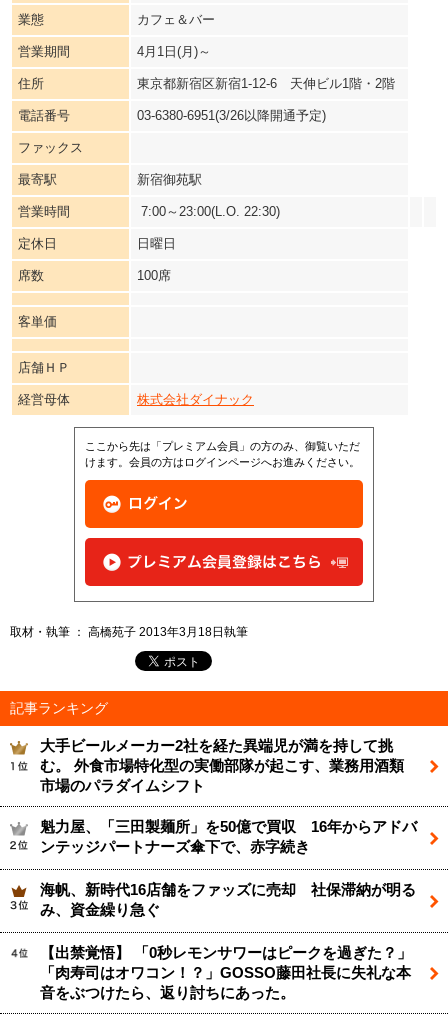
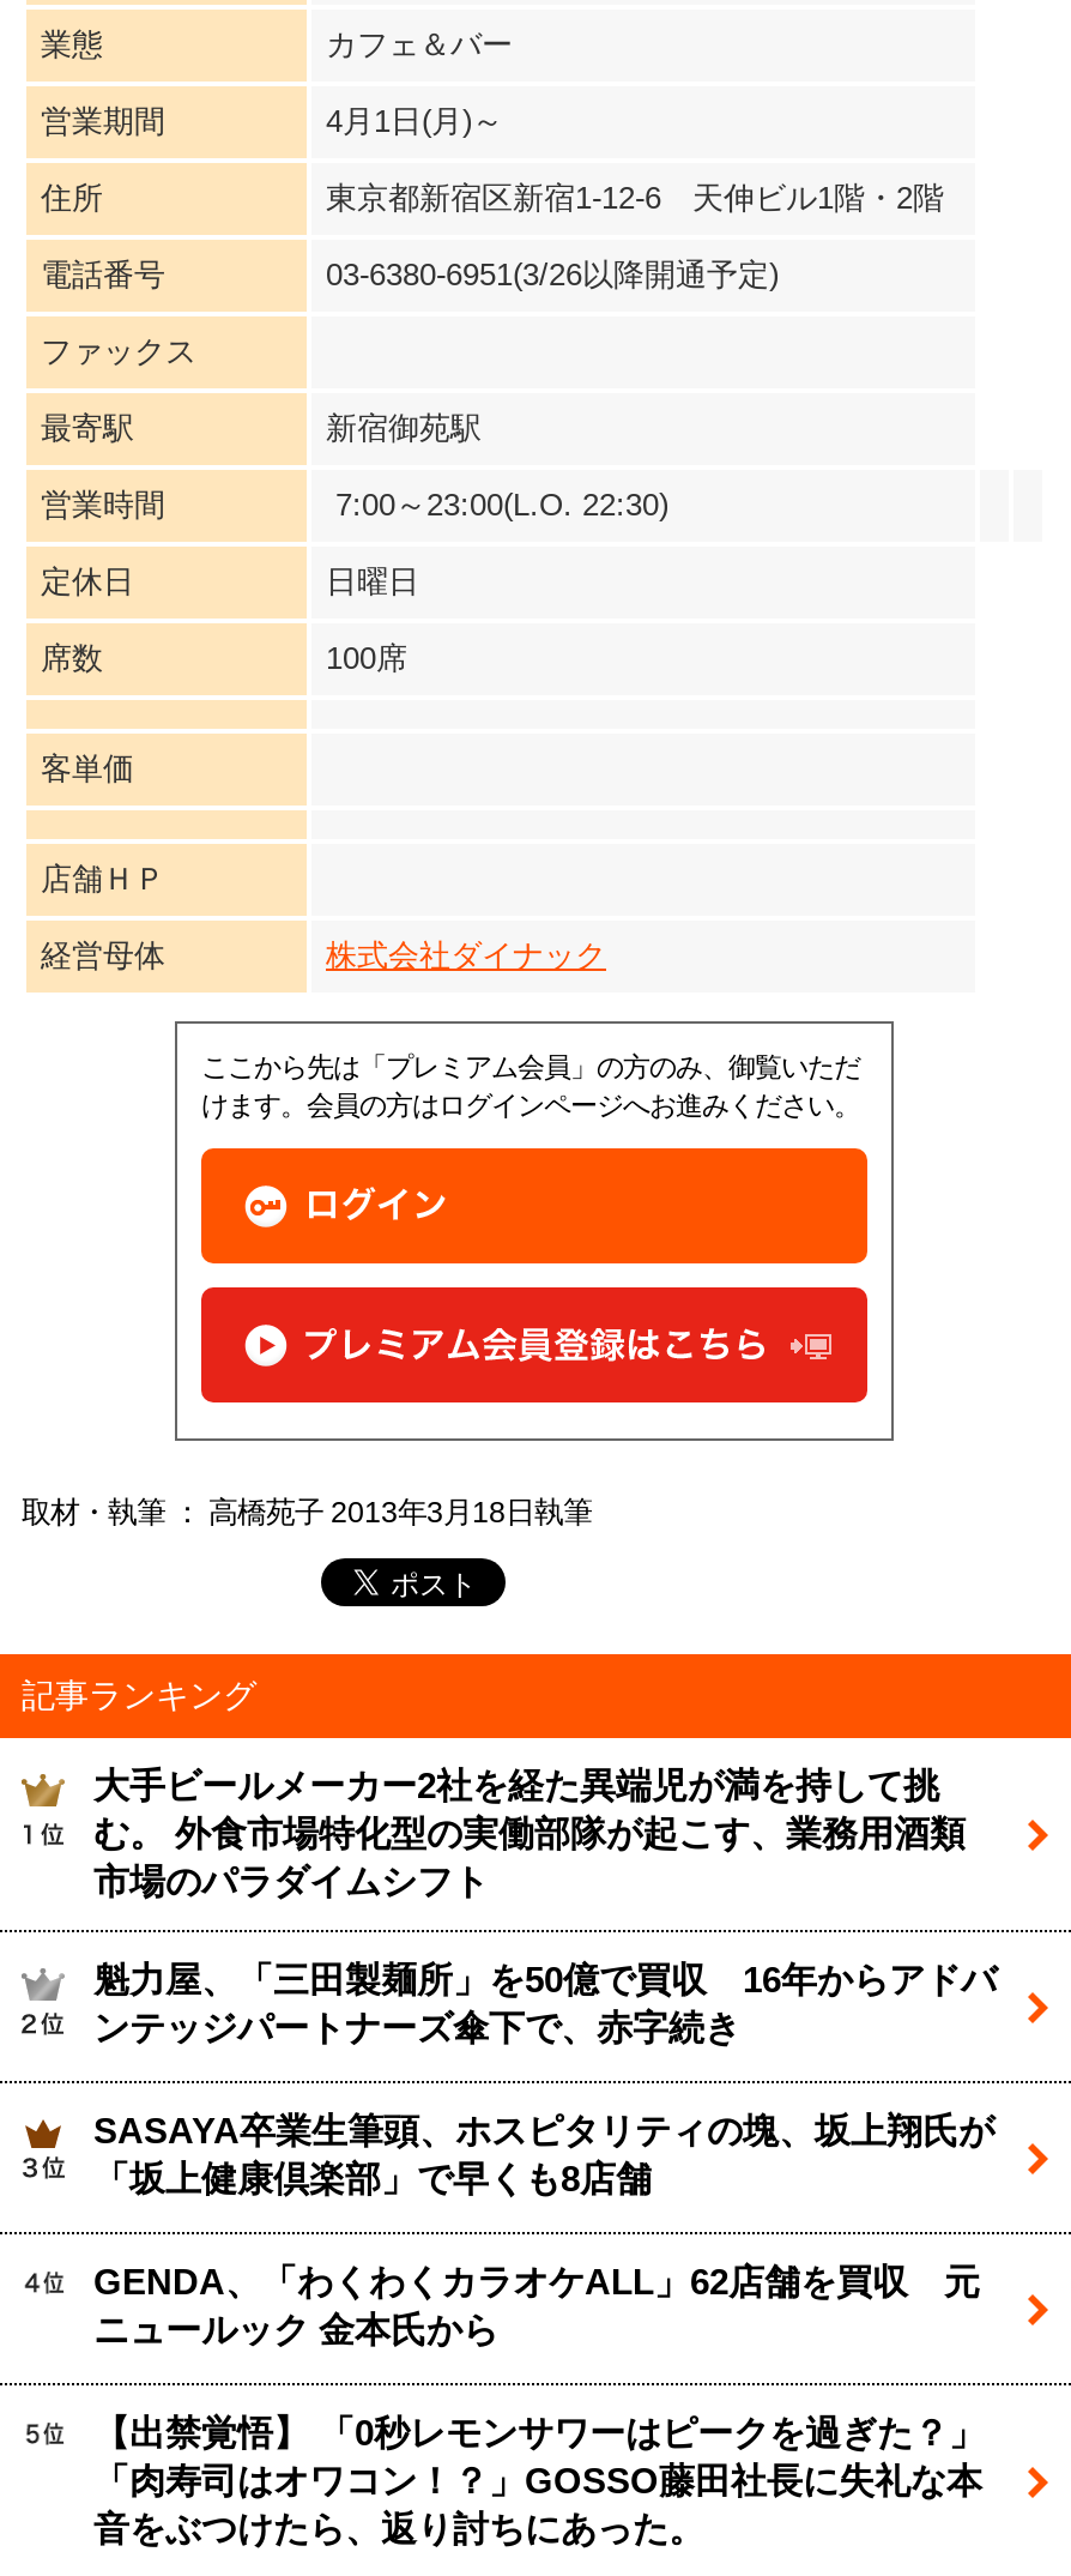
- 海帆、新時代16店舗をファッズに売却 社保滞納が明る
- み、資金繰り急ぐ
+ SASAYA卒業生筆頭、ホスピタリティの塊、坂上翔氏が
+ 「坂上健康倶楽部」で早くも8店舗
+ GENDA、「わくわくカラオケALL」62店舗を買収 元
+ ニュールック 金本氏から
